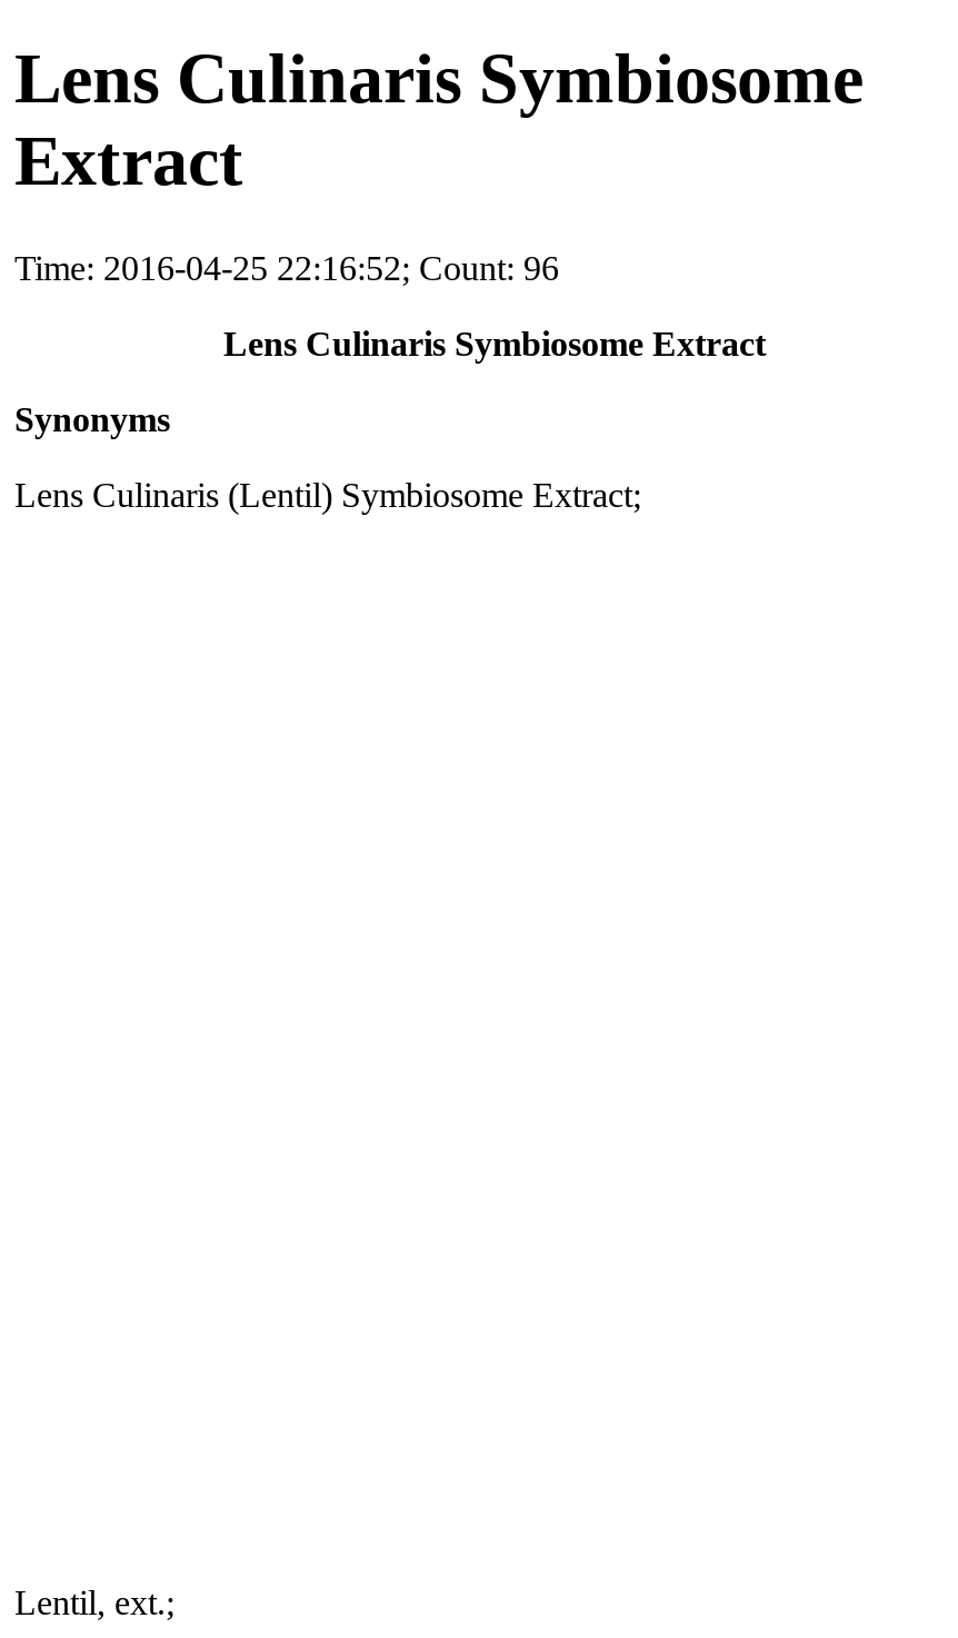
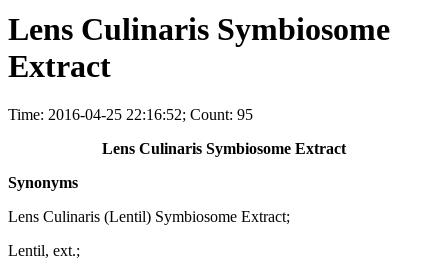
- Time: 2016-04-25 22:16:52; Count: 96
+ Time: 2016-04-25 22:16:52; Count: 95
